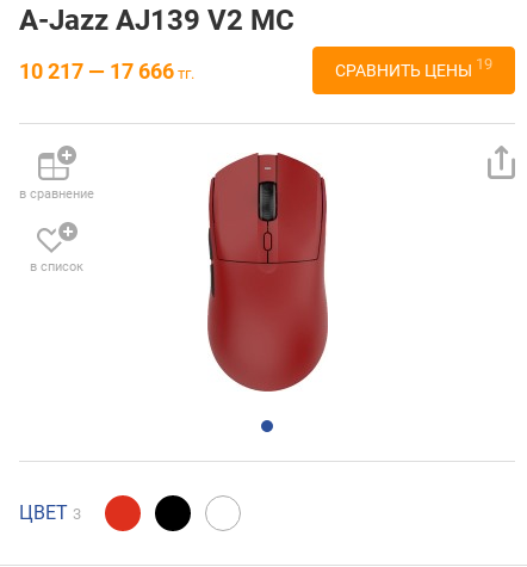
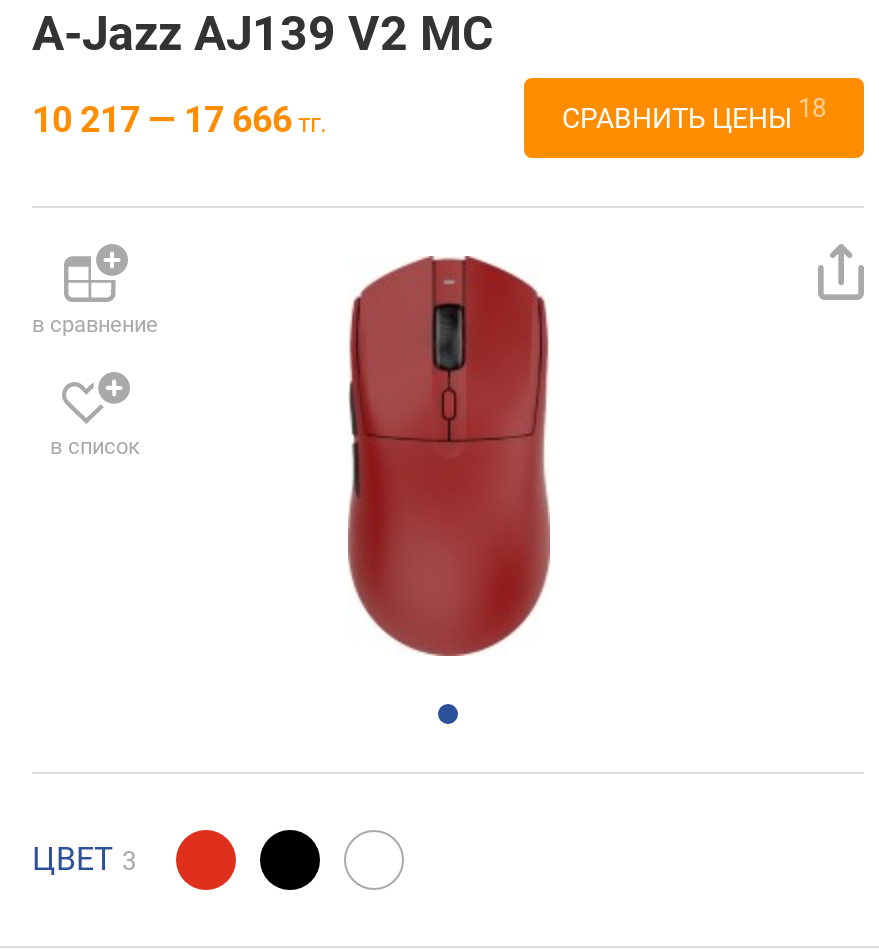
- СРАВНИТЬ ЦЕНЫ 19
+ СРАВНИТЬ ЦЕНЫ 18
